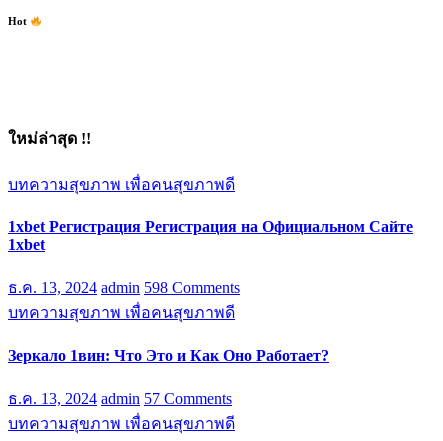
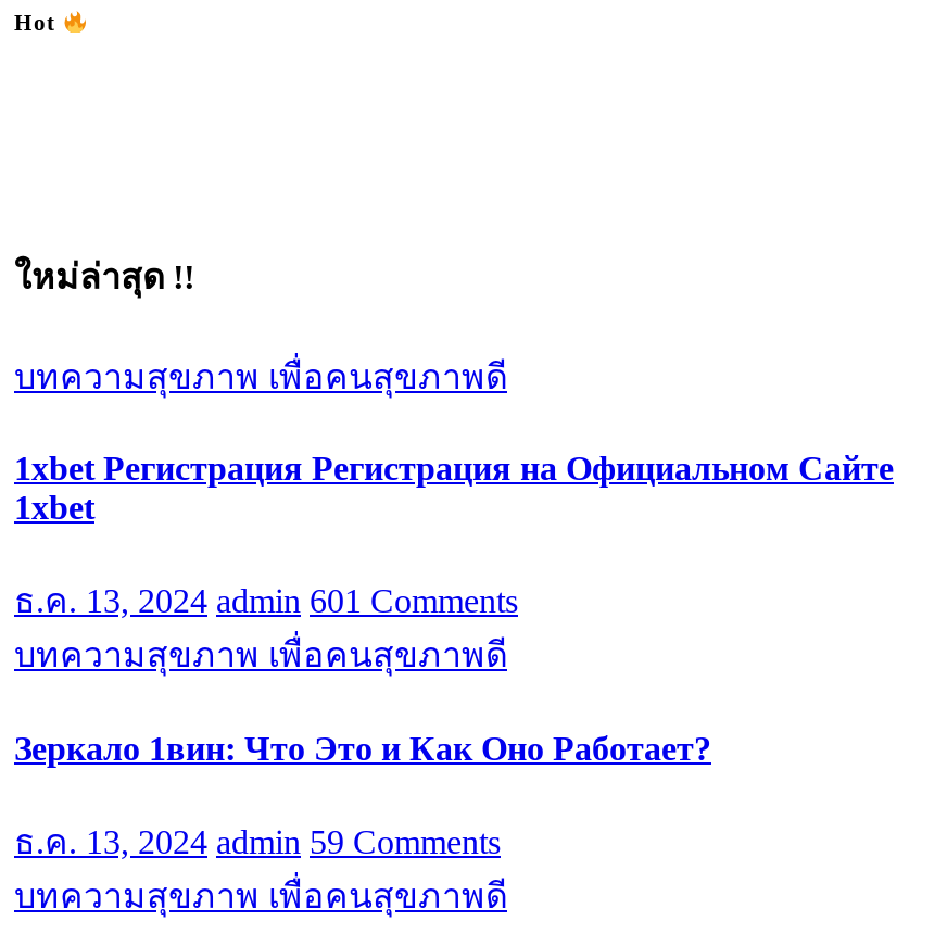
- ธ.ค. 13, 2024 admin 598 Comments
+ ธ.ค. 13, 2024 admin 601 Comments

- ธ.ค. 13, 2024 admin 57 Comments
+ ธ.ค. 13, 2024 admin 59 Comments
